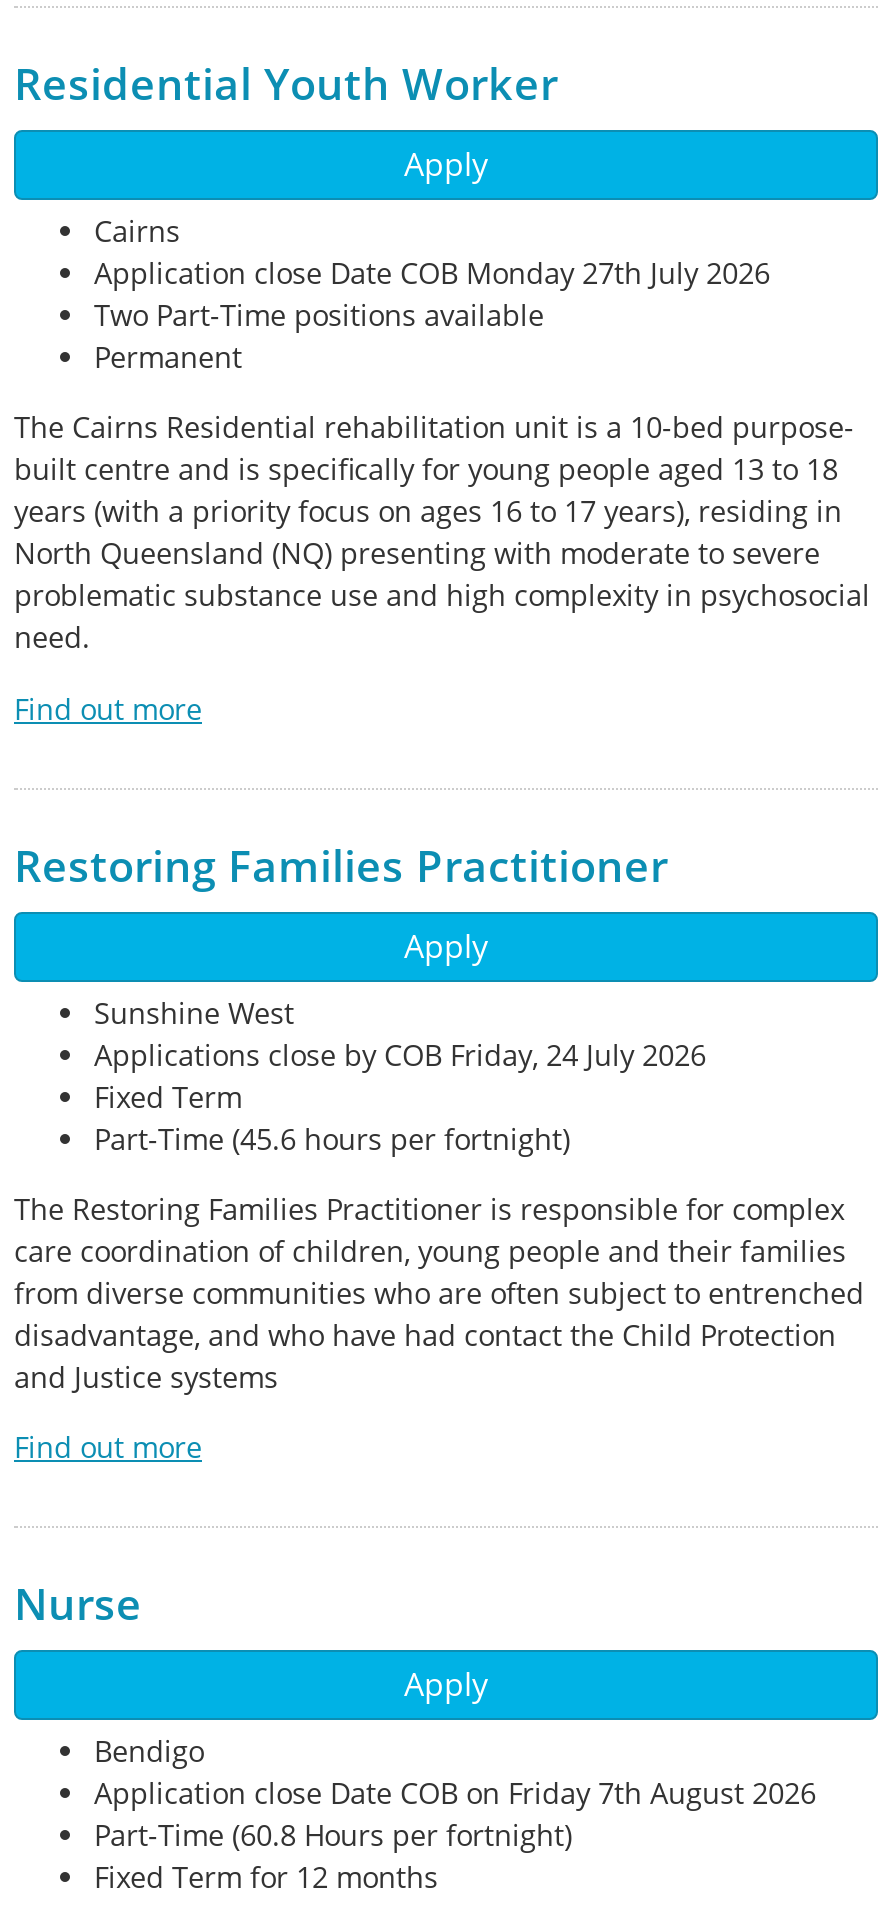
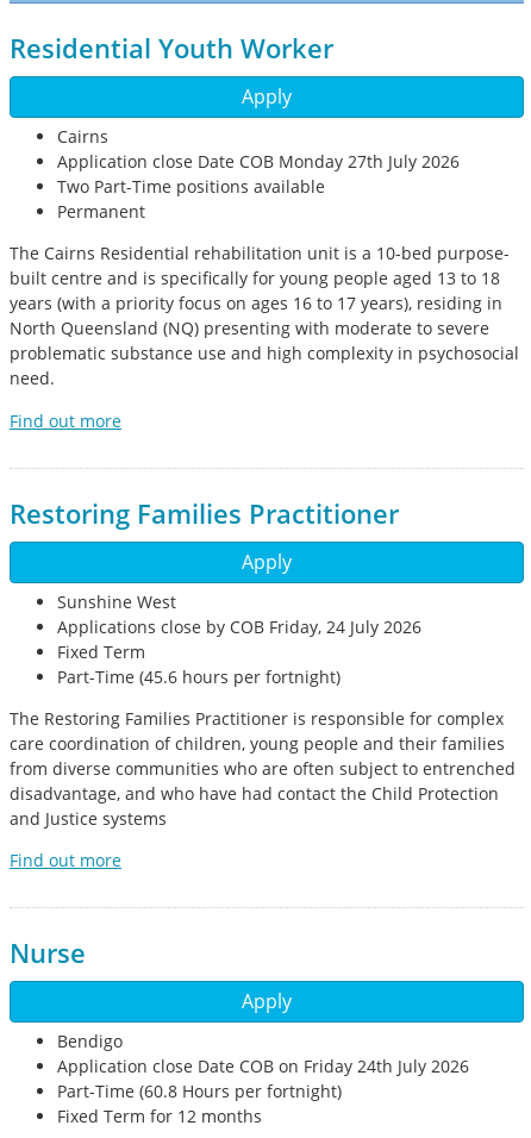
- Application close Date COB on Friday 7th August 2026
+ Application close Date COB on Friday 24th July 2026
